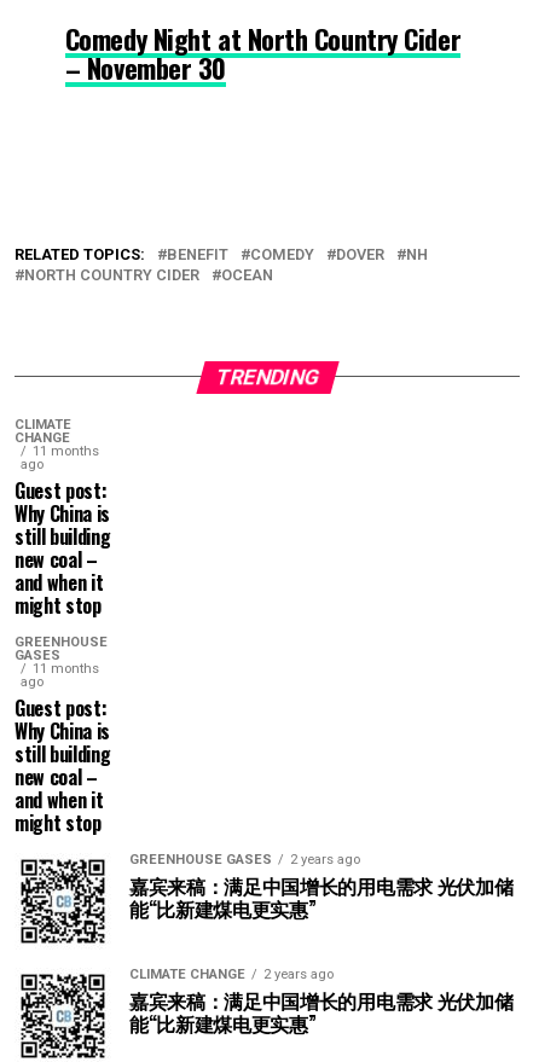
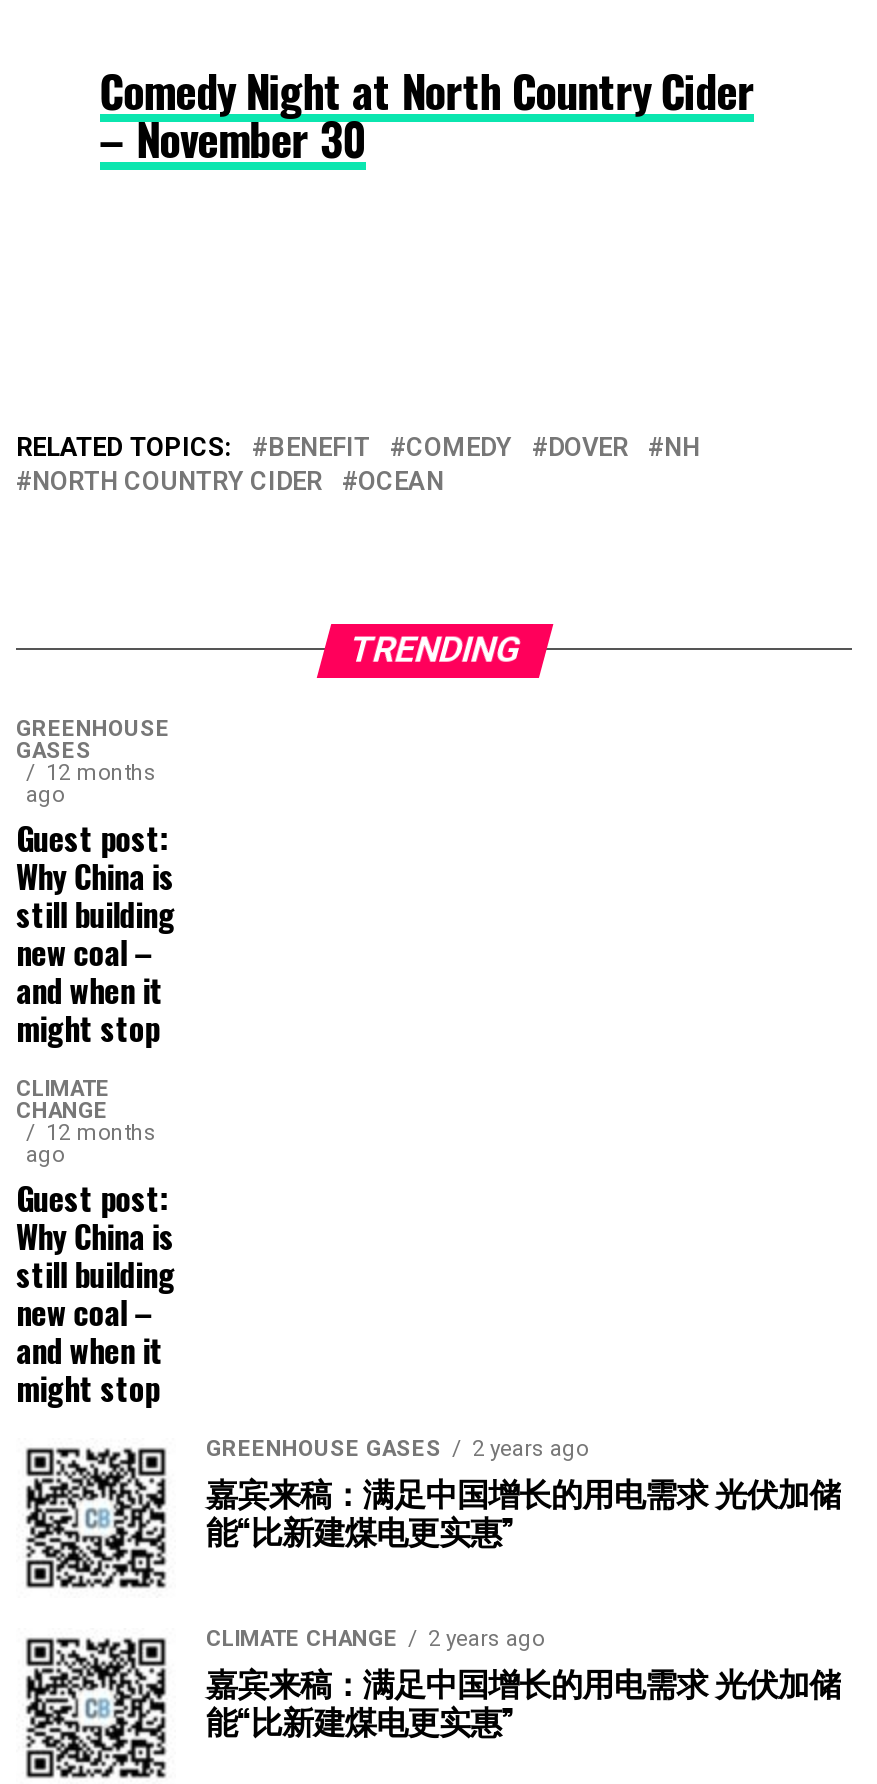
moved down: CLIMATE | CHANGE

- 11 months
+ 12 months

moved up: GREENHOUSE | GASES

- 11 months
+ 12 months
